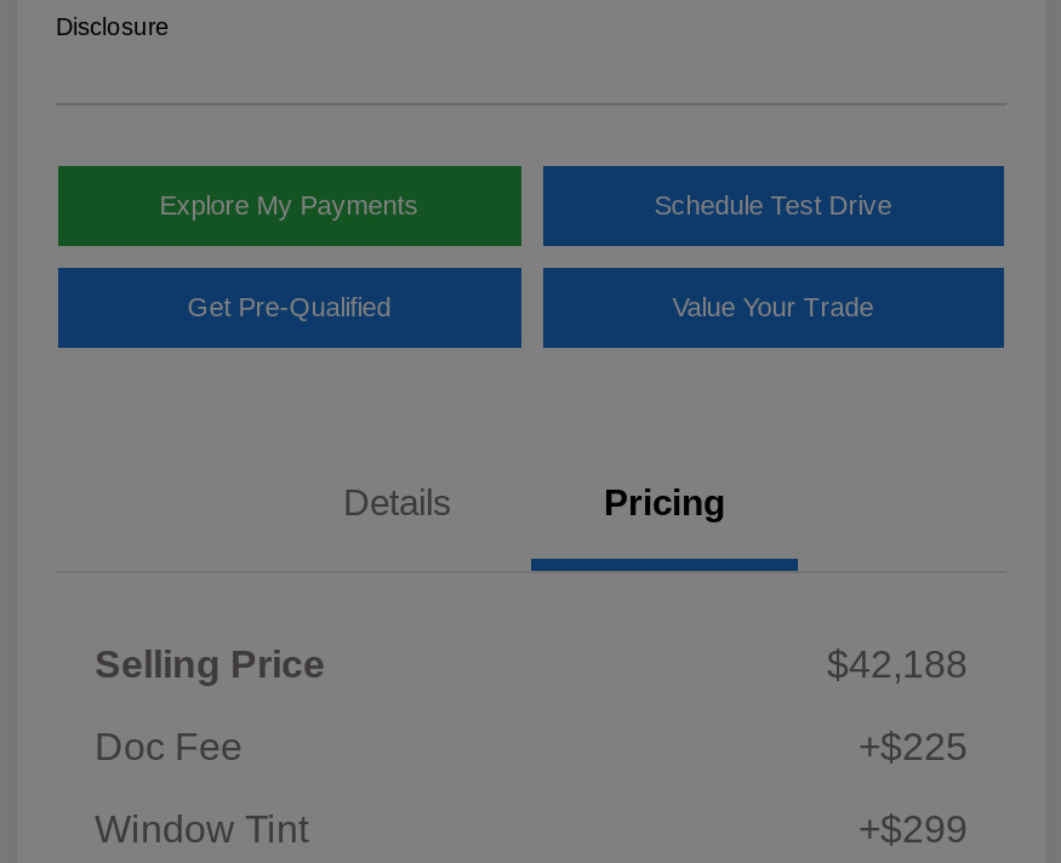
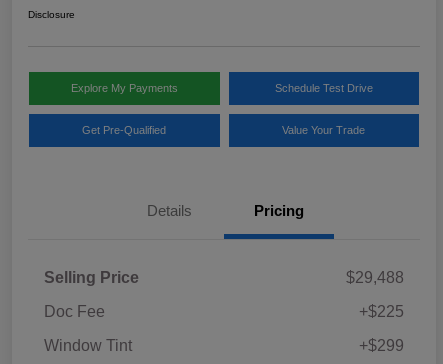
- $42,188
+ $29,488
